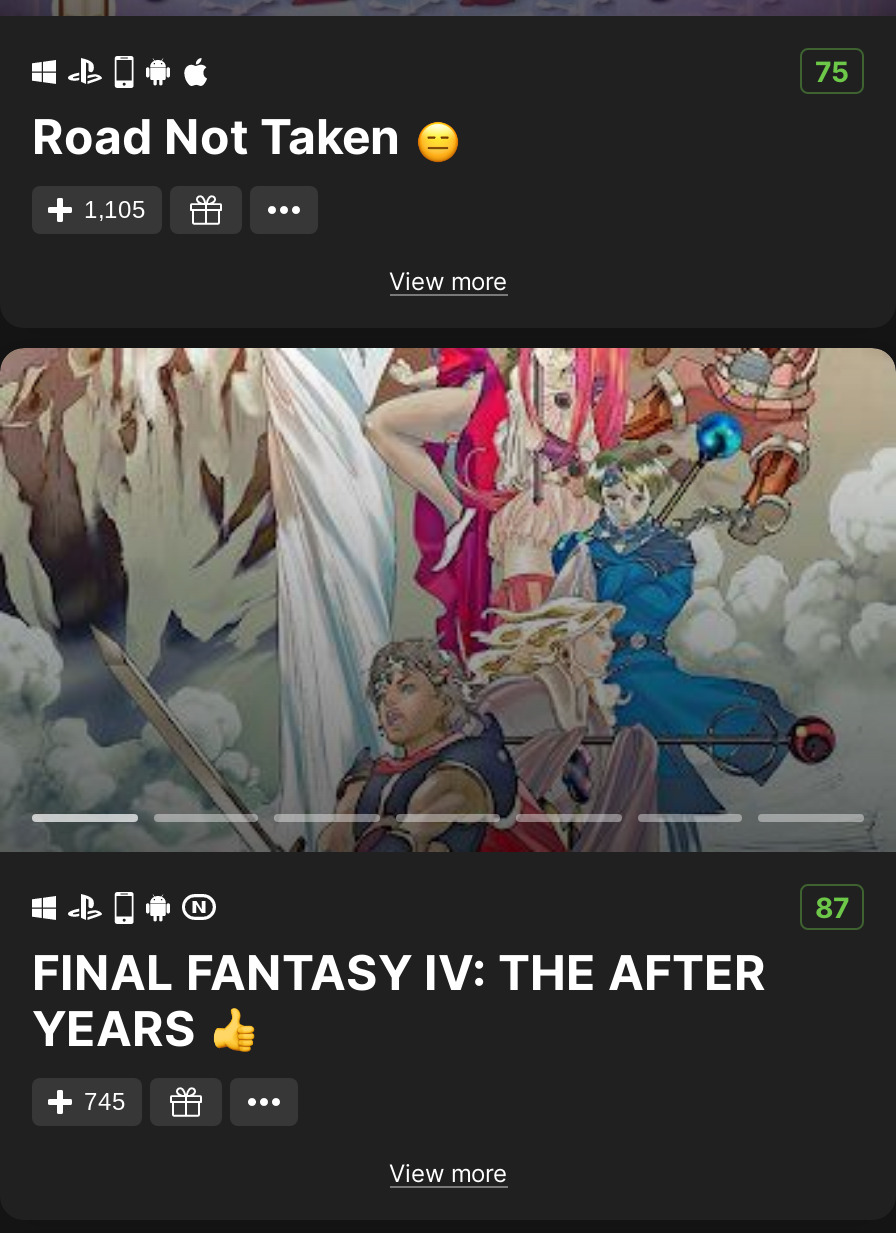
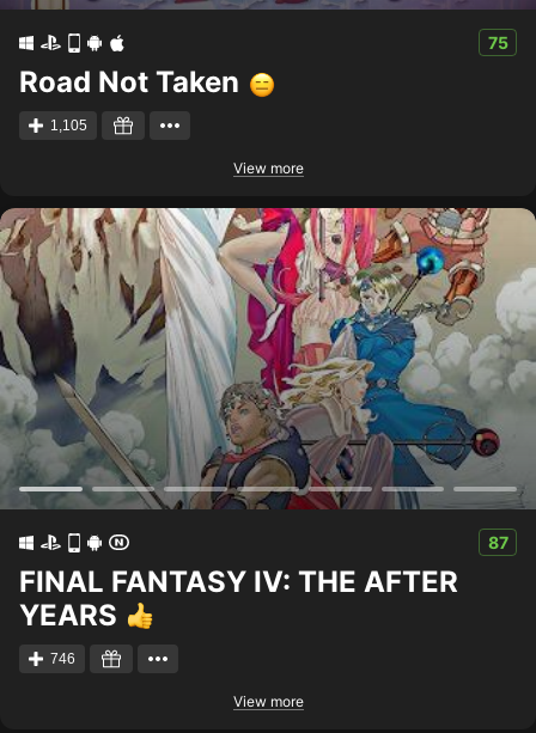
- 745
+ 746
